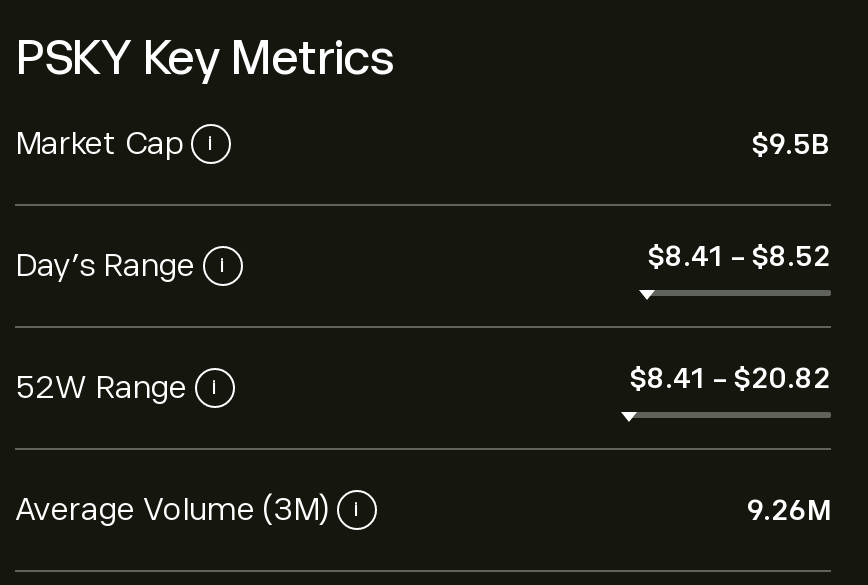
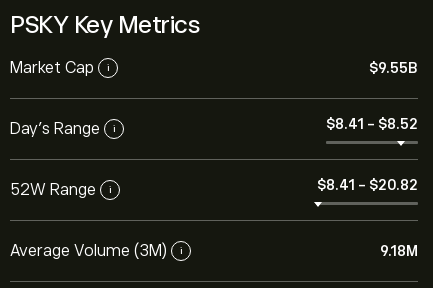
- $9.5B
+ $9.55B

- 9.26M
+ 9.18M
